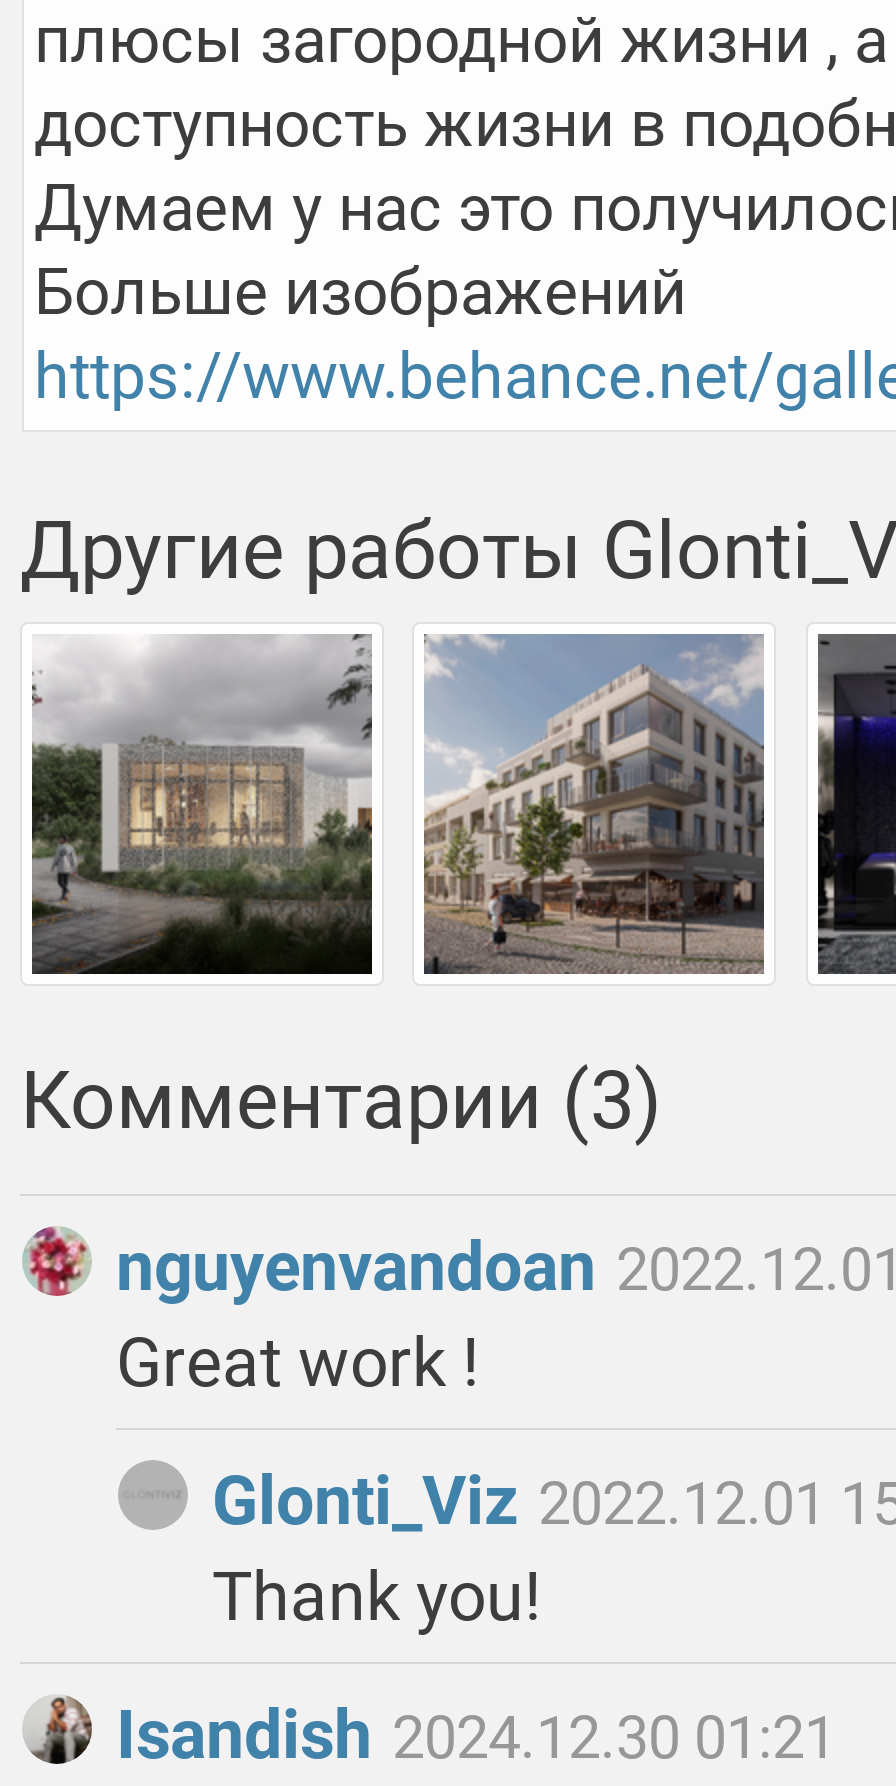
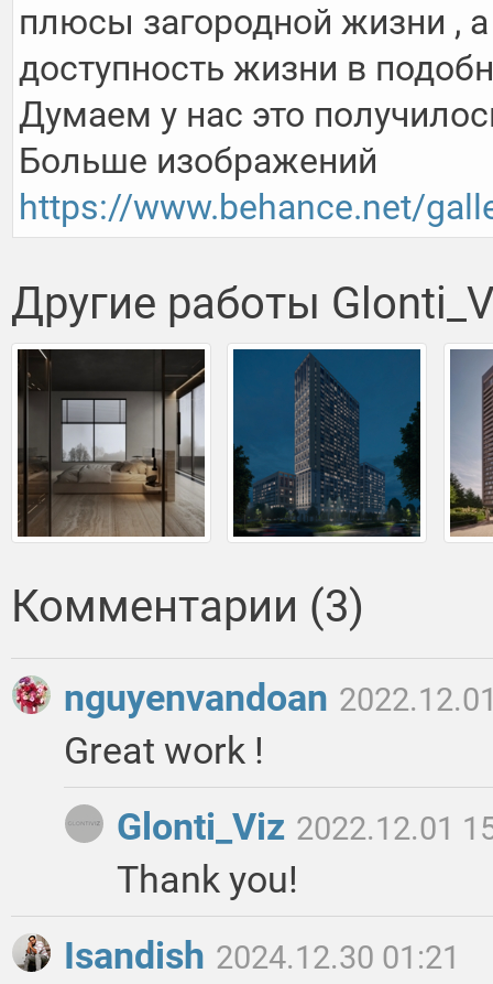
- [image]
+ [image]

- [image]
+ [image]

- [image]
+ [image]
